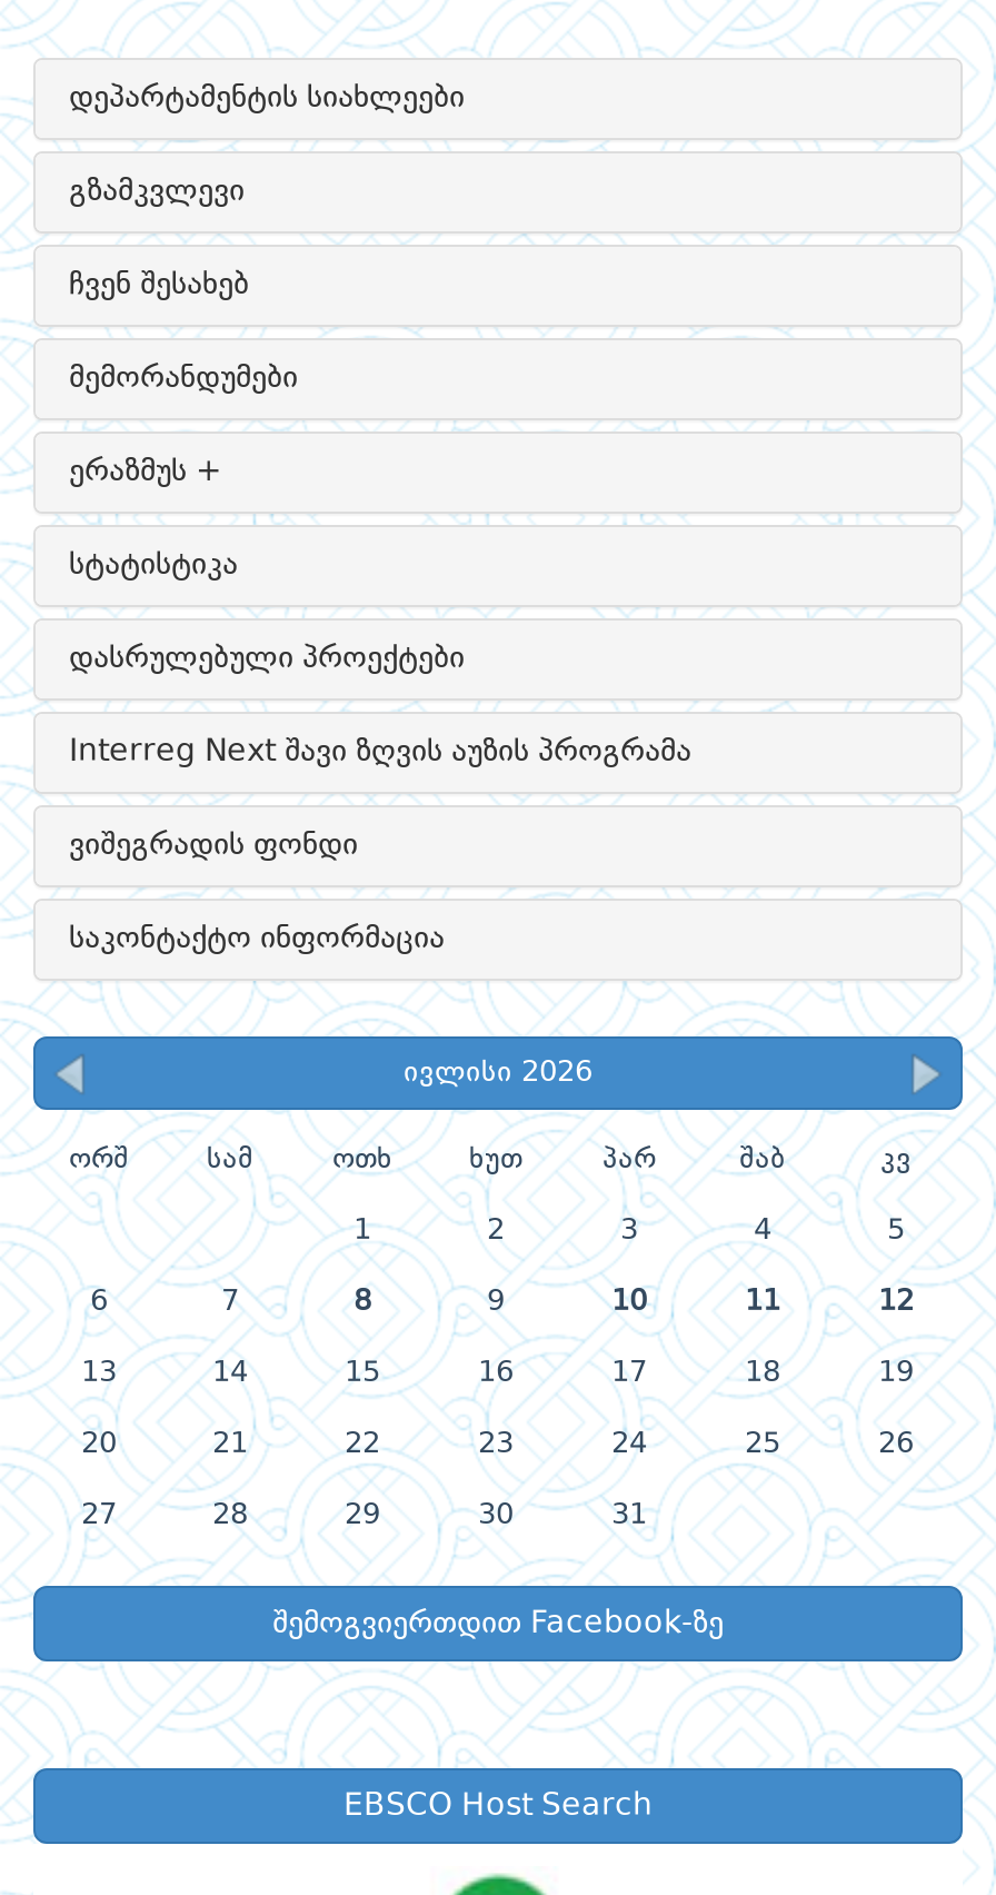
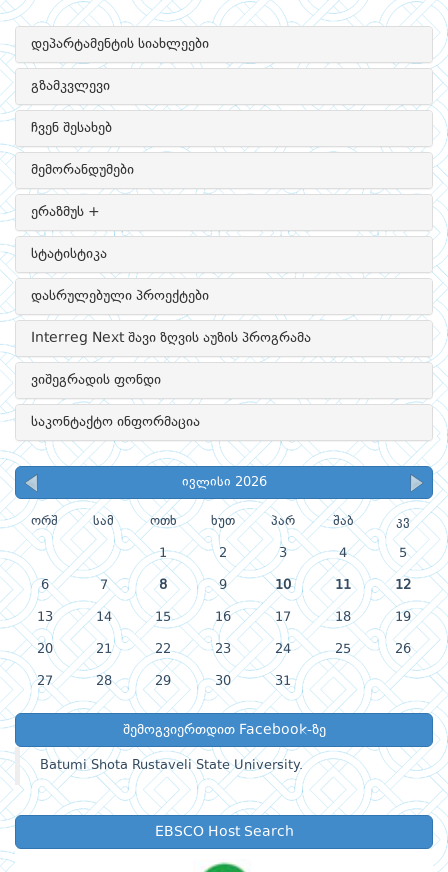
+ Batumi Shota Rustaveli State University.
